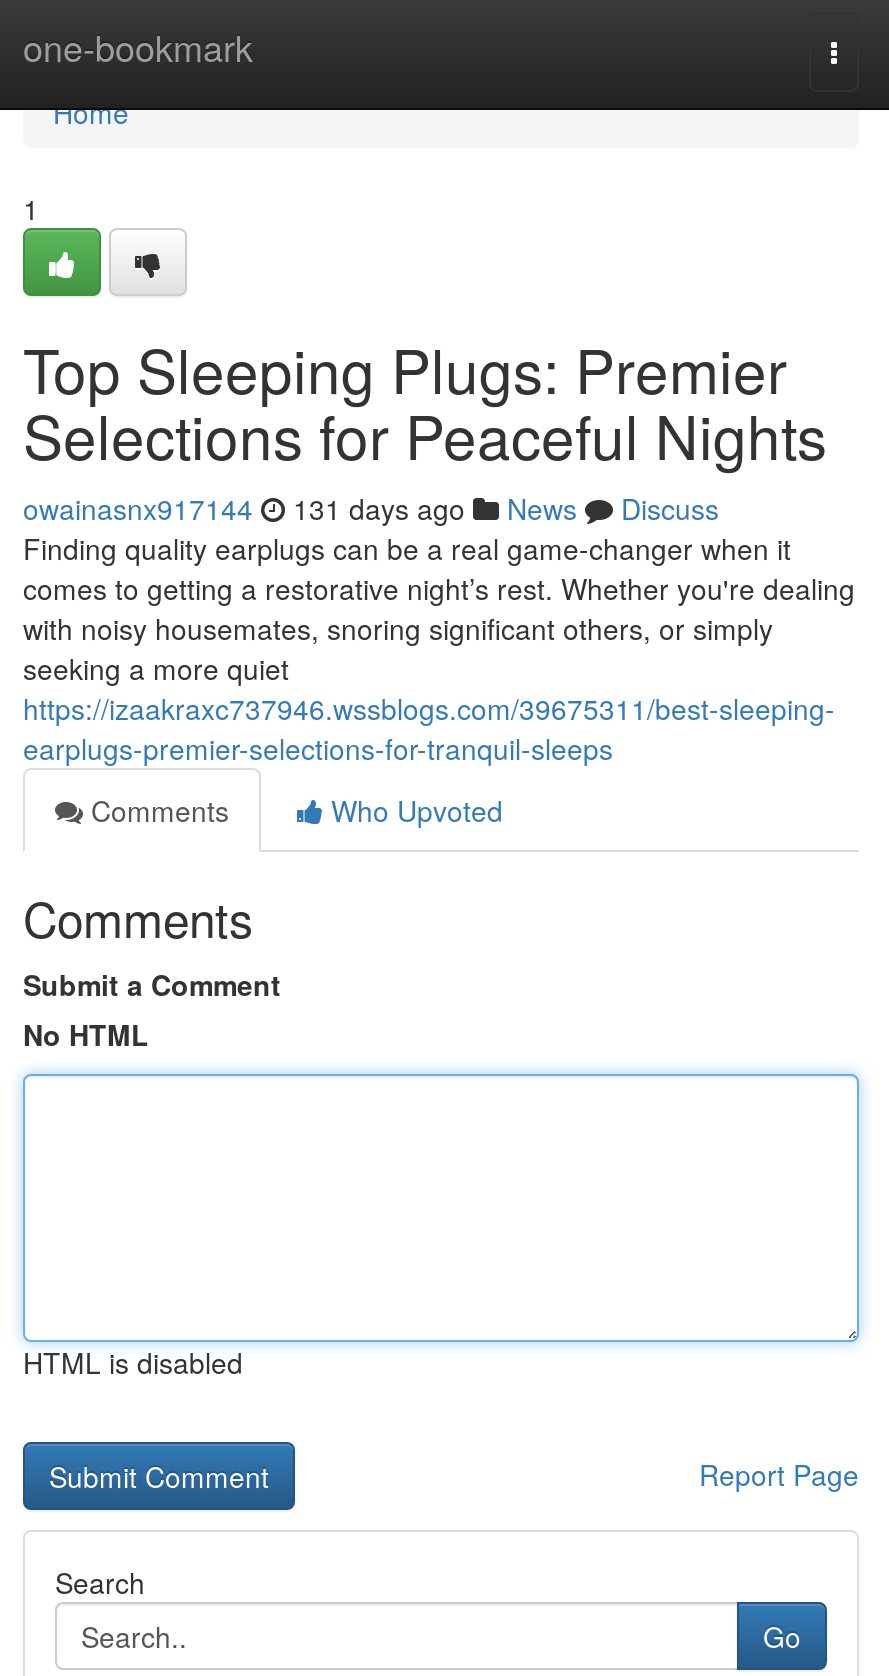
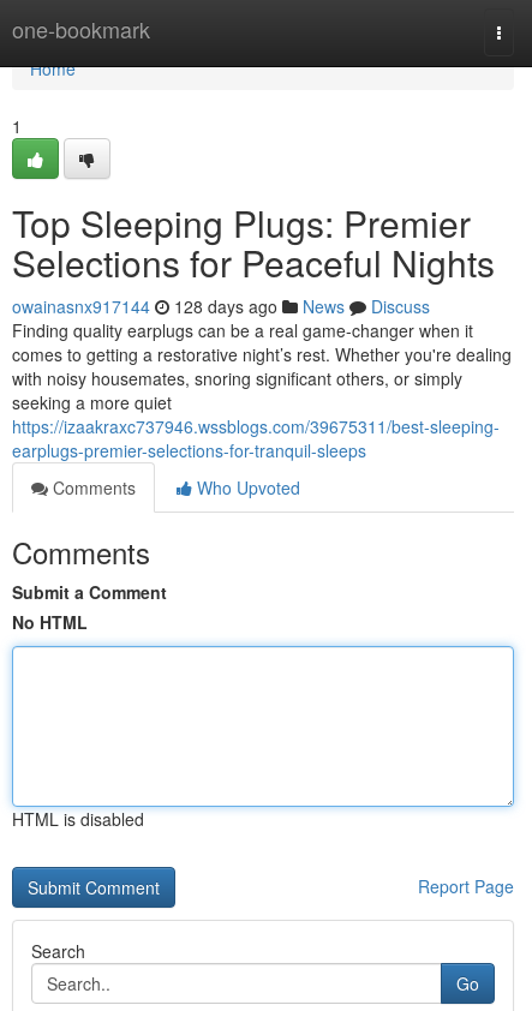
- owainasnx917144 131 days ago News Discuss
+ owainasnx917144 128 days ago News Discuss
